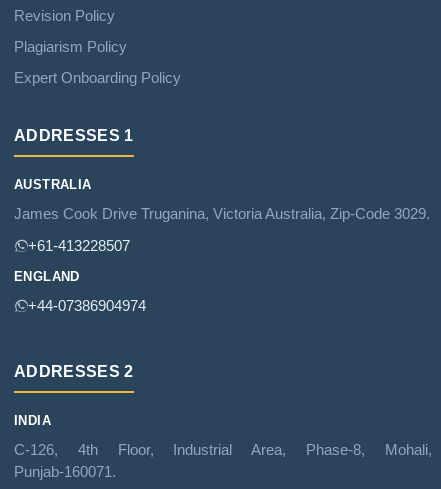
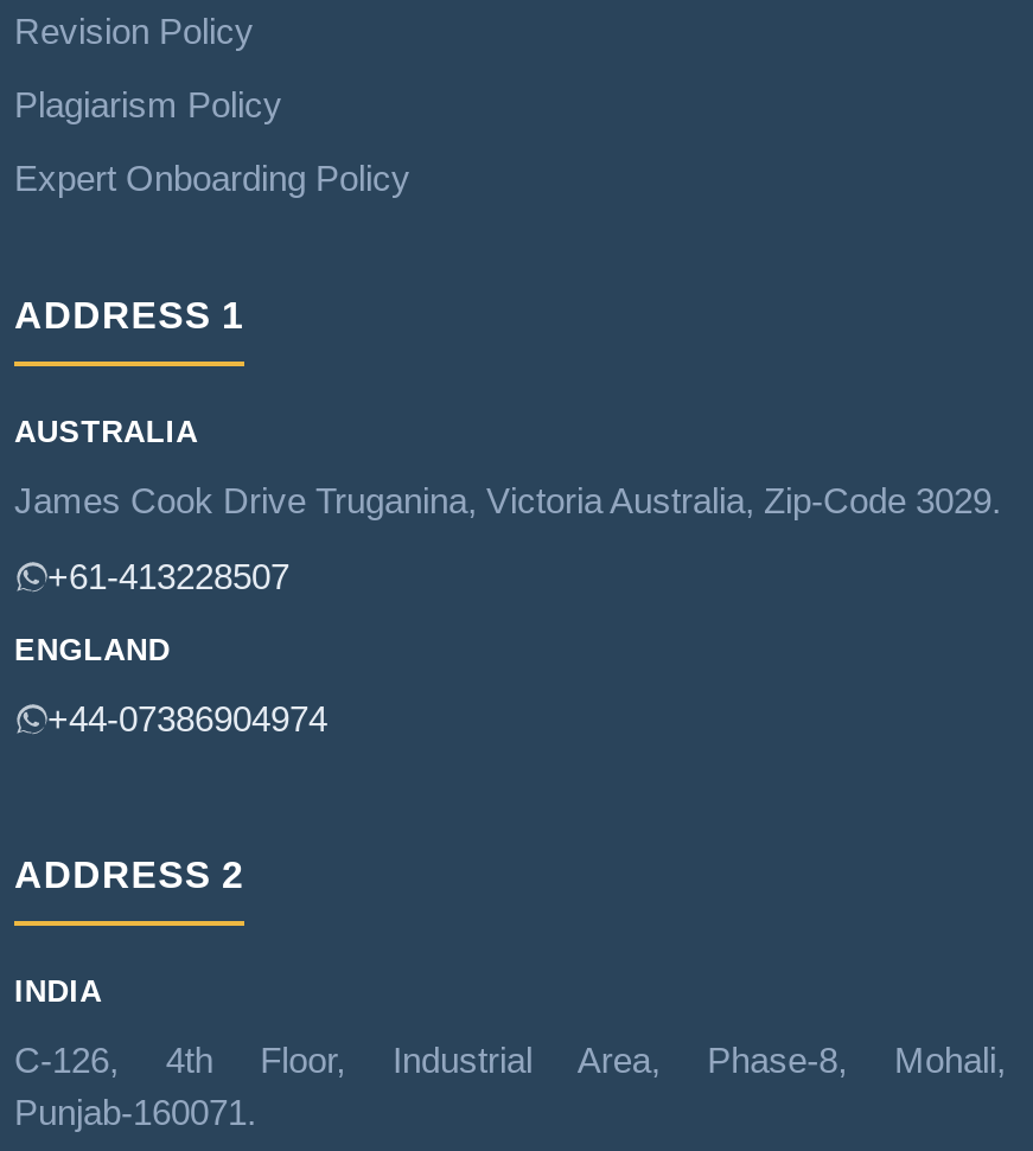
- ADDRESSES 1
+ ADDRESS 1

- ADDRESSES 2
+ ADDRESS 2
